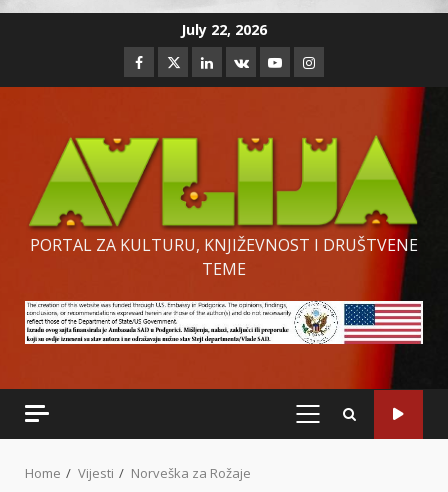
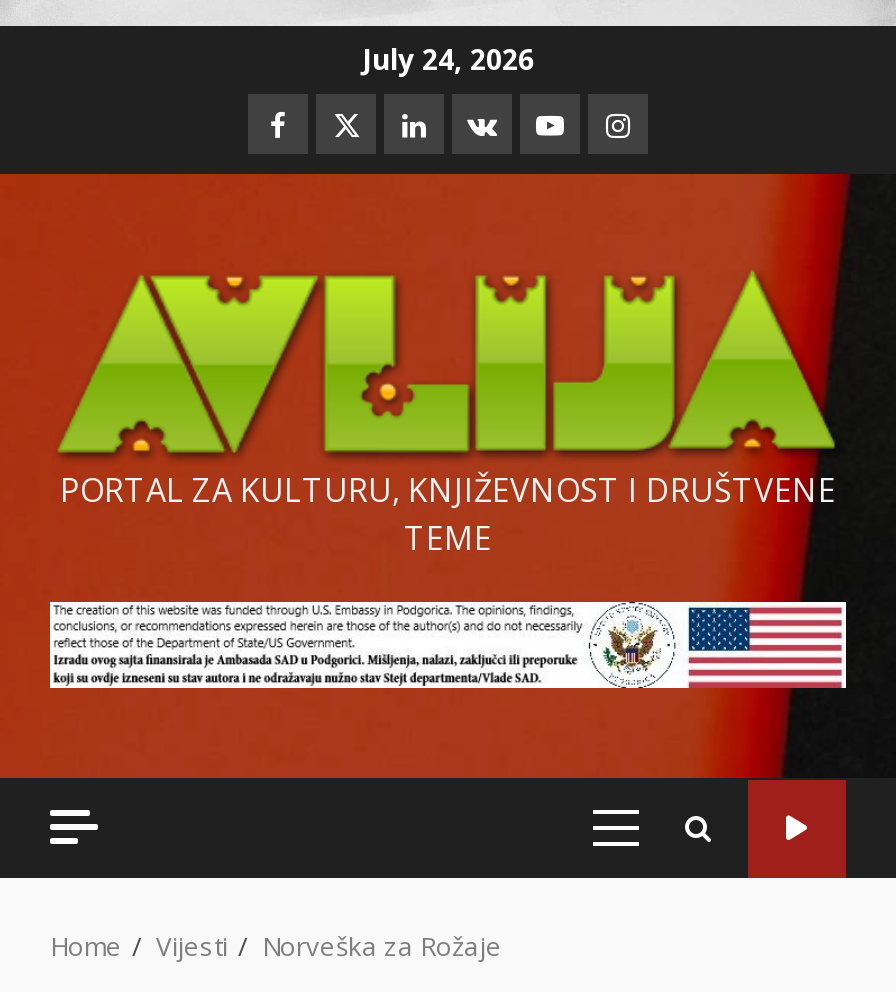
- July 22, 2026
+ July 24, 2026
